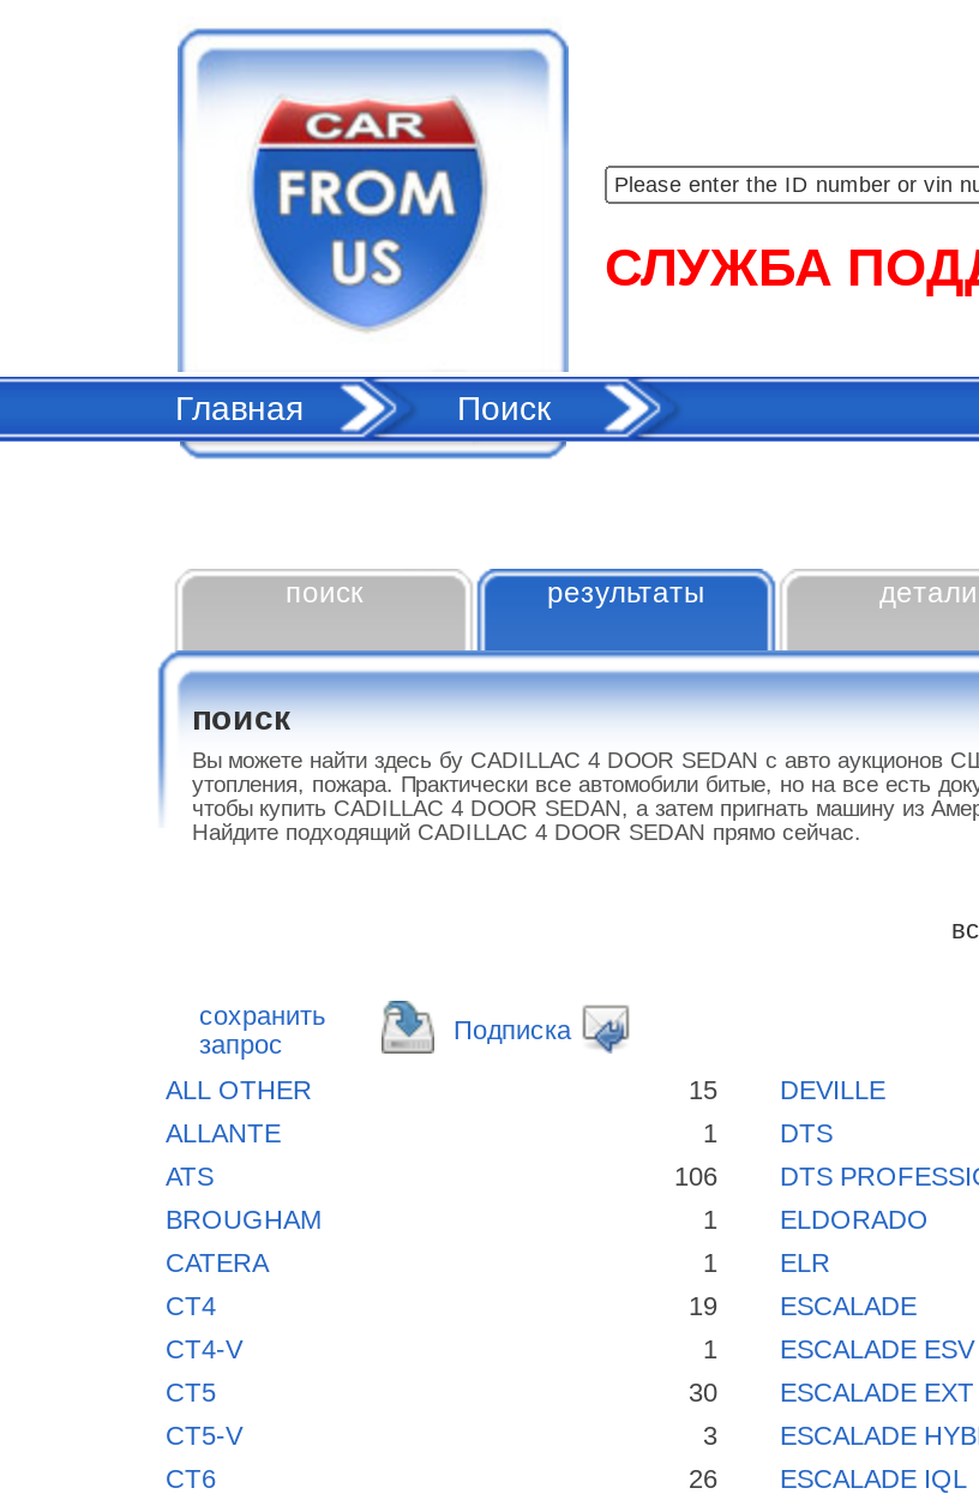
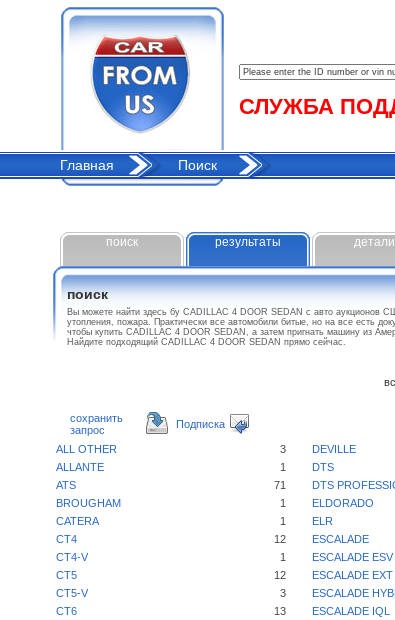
- 15
+ 3

- 106
+ 71

- 19
+ 12

- 30
+ 12

- 26
+ 13
